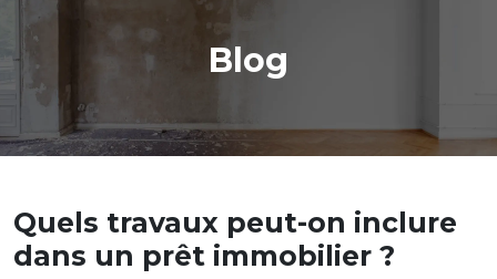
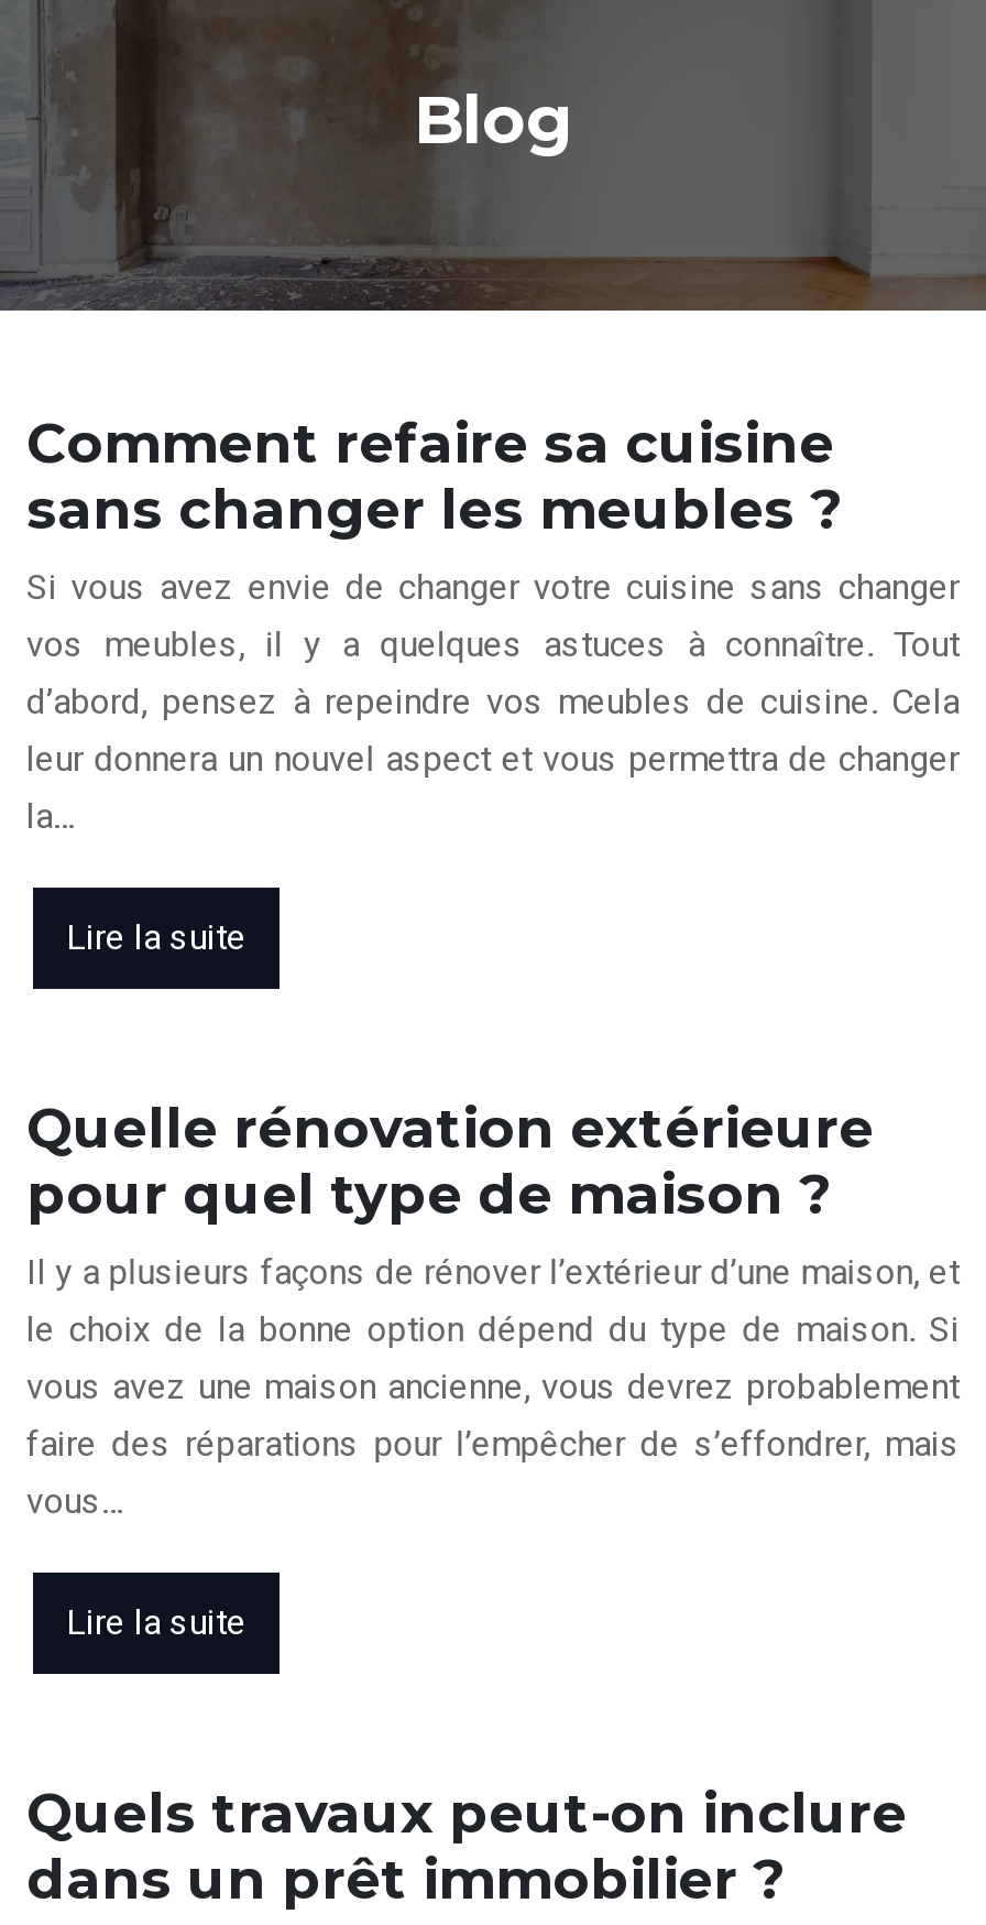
+ Comment refaire sa cuisine
+ sans changer les meubles ?
+ Si vous avez envie de changer votre cuisine sans changer
+ vos meubles, il y a quelques astuces à connaître. Tout
+ d’abord, pensez à repeindre vos meubles de cuisine. Cela
+ leur donnera un nouvel aspect et vous permettra de changer
+ la…
+ Lire la suite
+ Quelle rénovation extérieure
+ pour quel type de maison ?
+ Il y a plusieurs façons de rénover l’extérieur d’une maison, et
+ le choix de la bonne option dépend du type de maison. Si
+ vous avez une maison ancienne, vous devrez probablement
+ faire des réparations pour l’empêcher de s’effondrer, mais
+ vous…
+ Lire la suite
